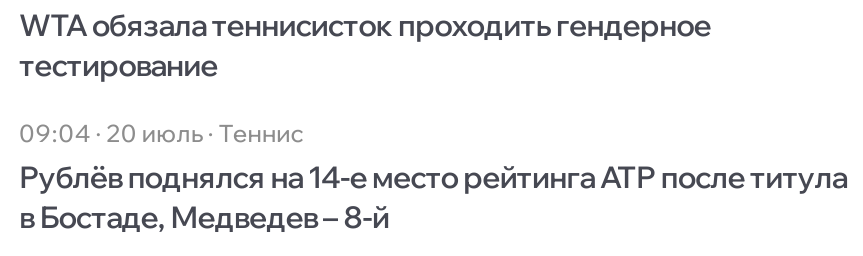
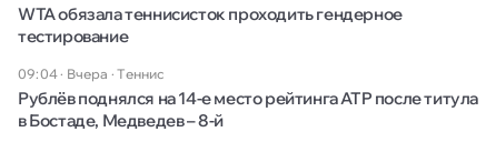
- 09:04 · 20 июль · Теннис
+ 09:04 · Вчера · Теннис
